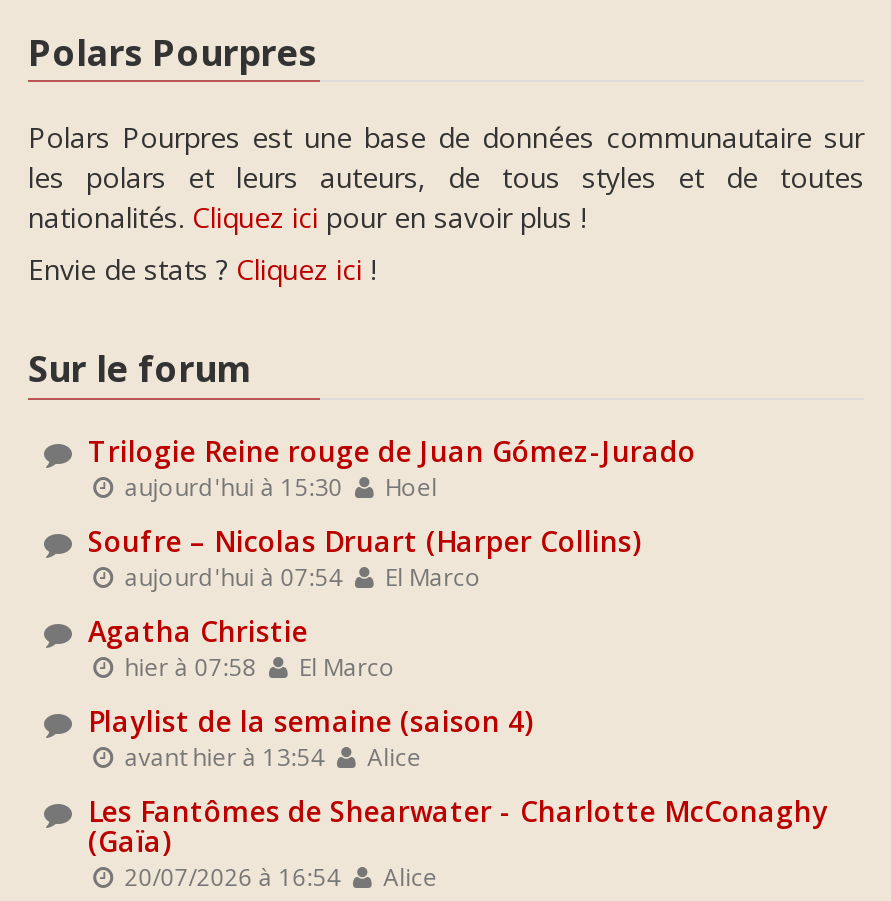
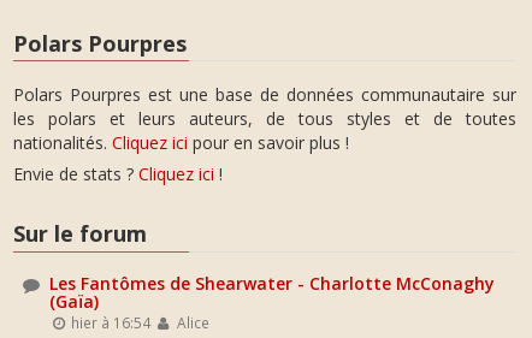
- Trilogie Reine rouge de Juan Gómez-Jurado
- aujourd'hui à 15:30
- Hoel
- Soufre – Nicolas Druart (Harper Collins)
- aujourd'hui à 07:54
- El Marco
- Agatha Christie
- hier à 07:58
- El Marco
- Playlist de la semaine (saison 4)
- avant hier à 13:54
- Alice

- 20/07/2026 à 16:54 Alice
+ hier à 16:54 Alice
